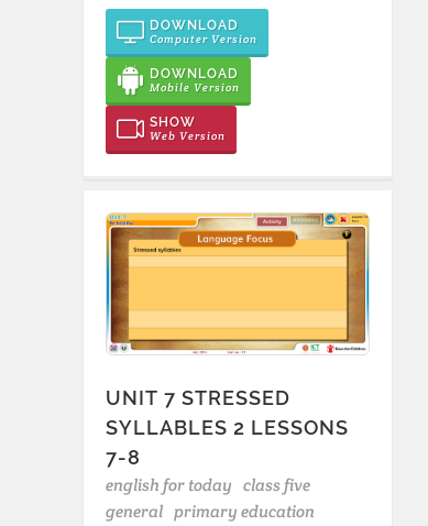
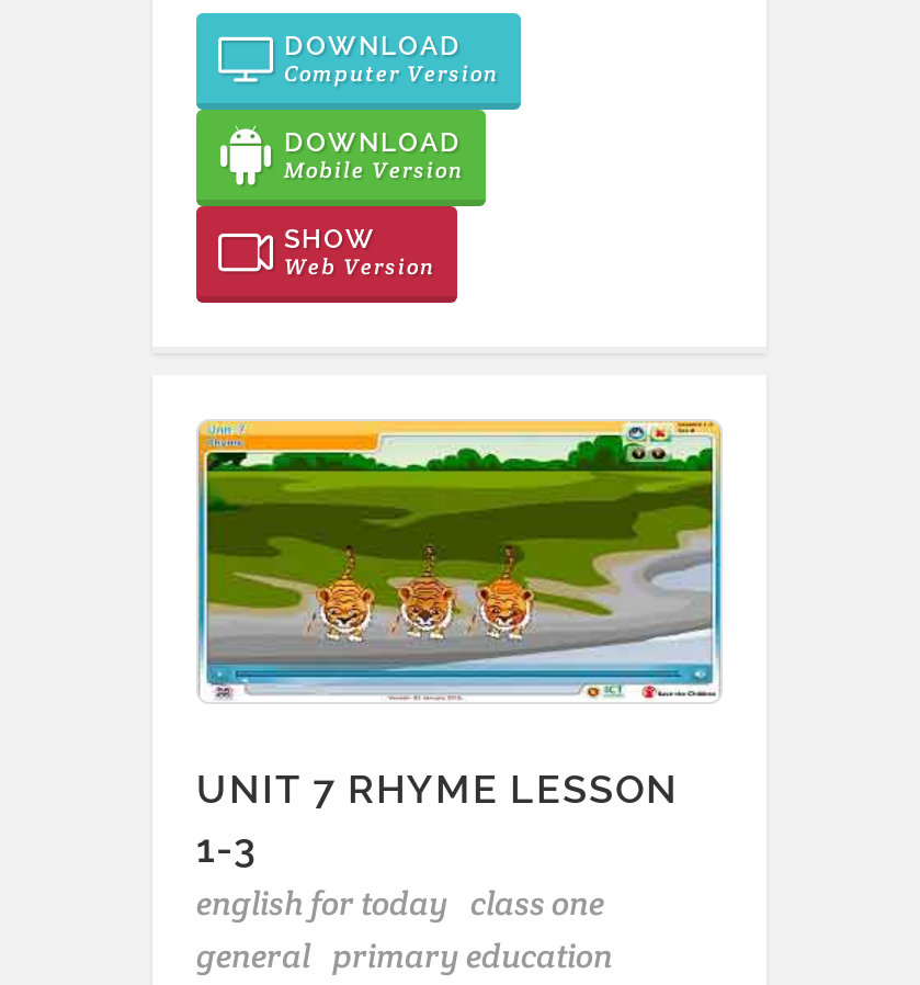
- [image]
- UNIT 7 STRESSED
- SYLLABLES 2 LESSONS
- 7-8
- english for today class five
+ [image]
+ UNIT 7 RHYME LESSON
+ 1-3
+ english for today class one
